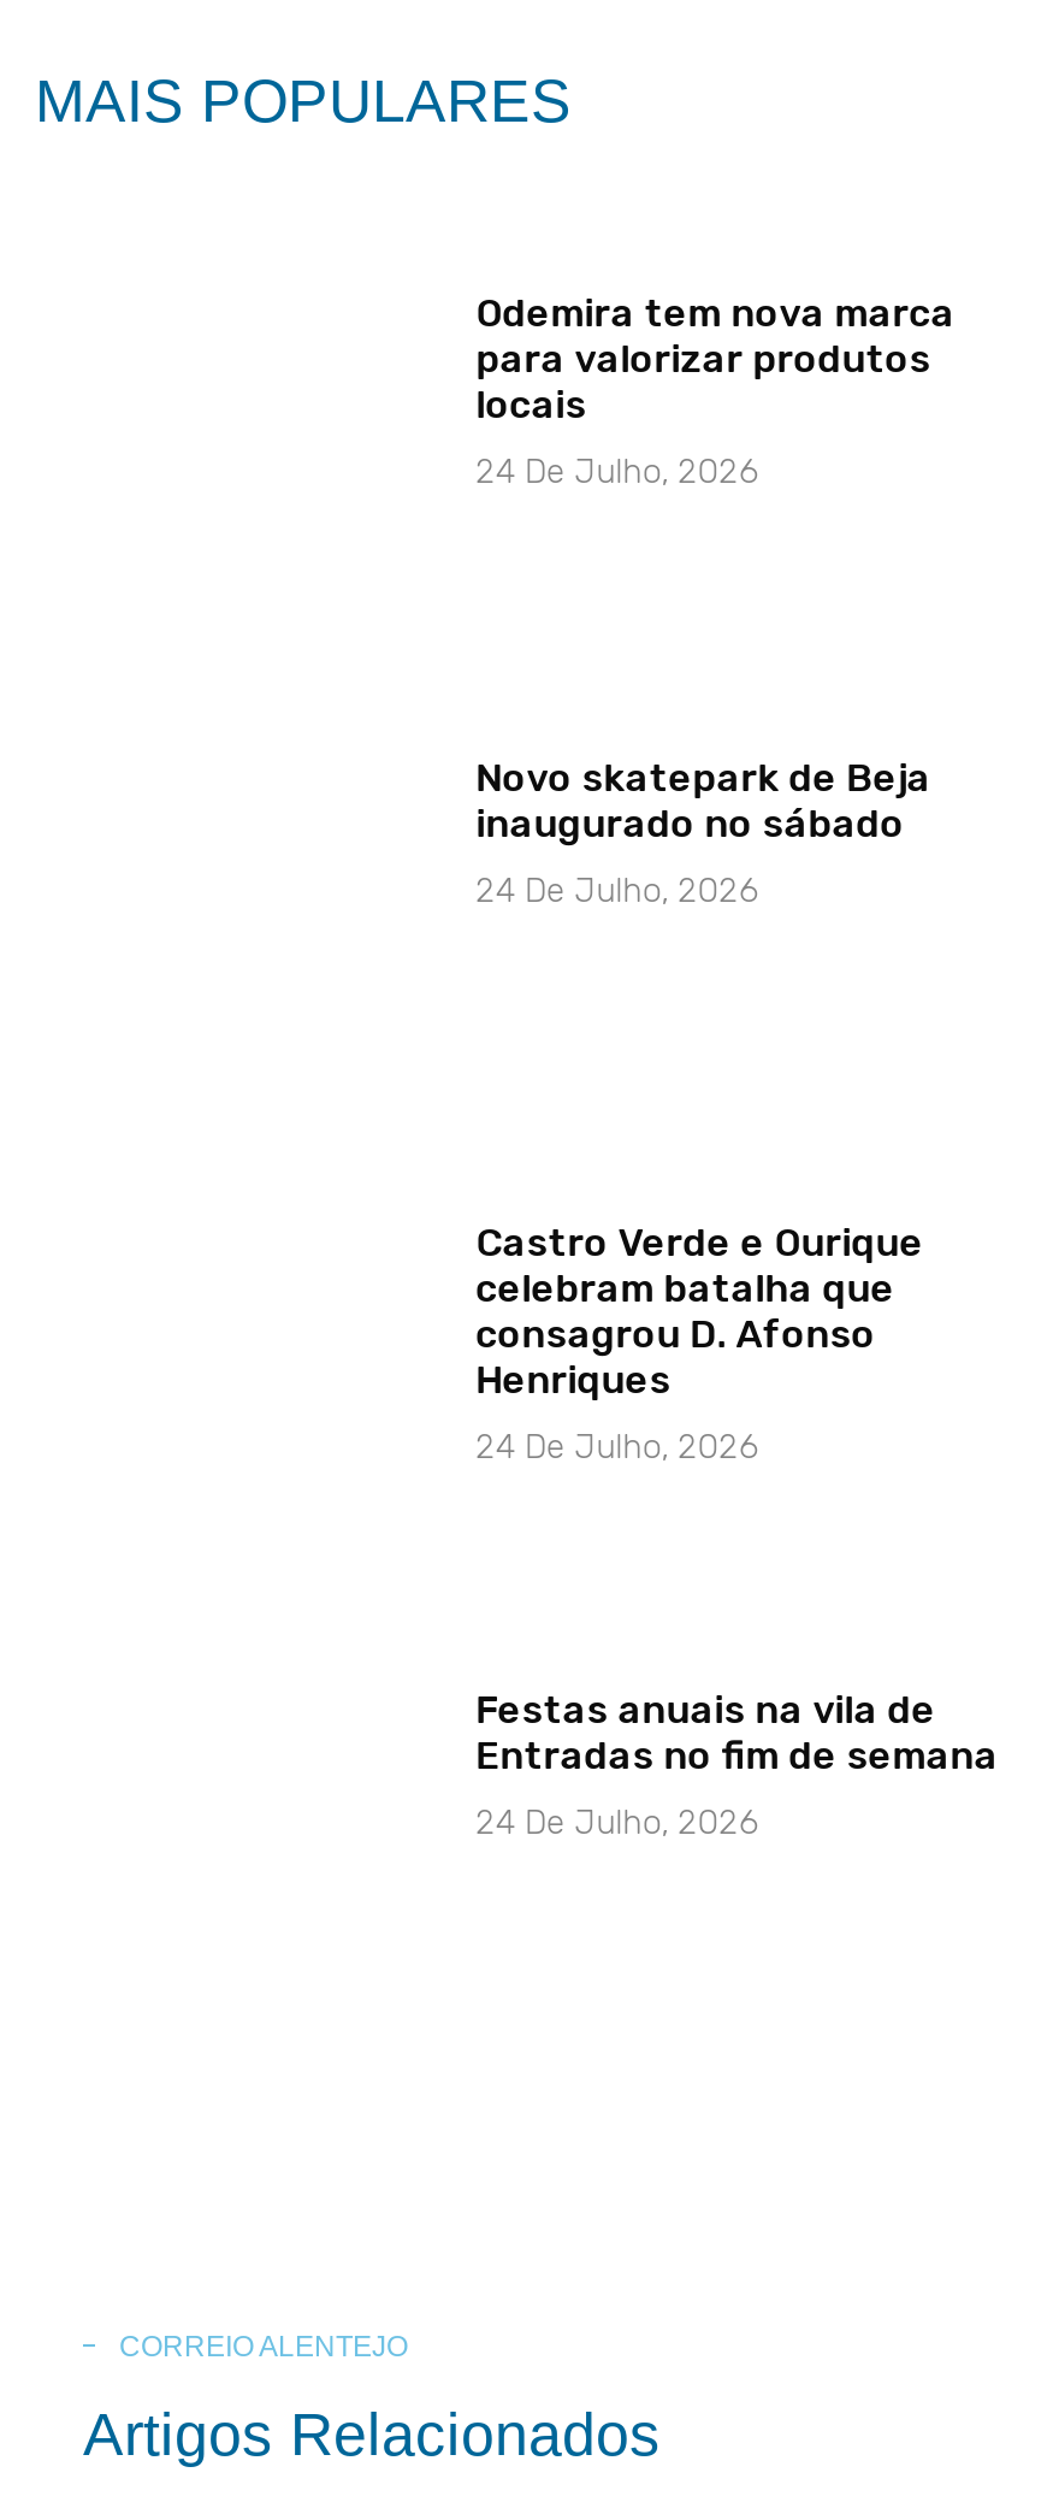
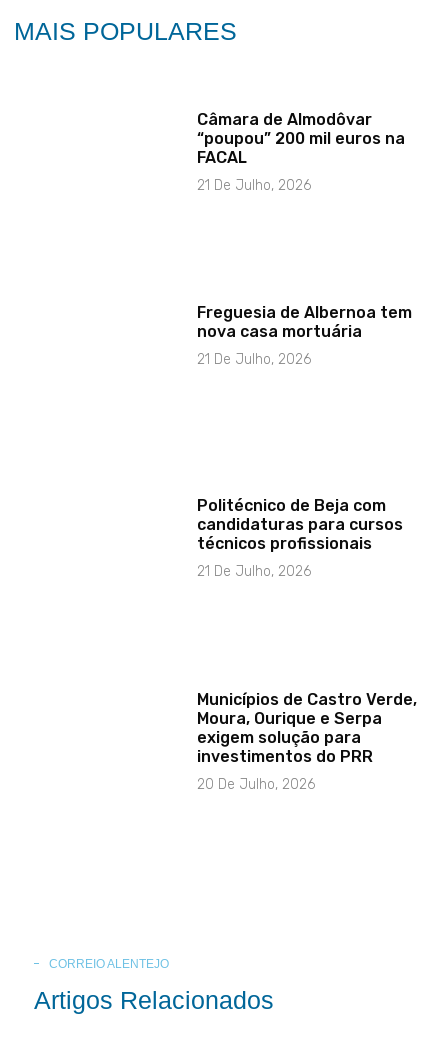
- Odemira tem nova marca
- para valorizar produtos
- locais
+ Câmara de Almodôvar
+ “poupou” 200 mil euros na
+ FACAL

- 24 De Julho, 2026
+ 21 De Julho, 2026

- Novo skatepark de Beja
- inaugurado no sábado
+ Freguesia de Albernoa tem
+ nova casa mortuária

- 24 De Julho, 2026
+ 21 De Julho, 2026

- Castro Verde e Ourique
- celebram batalha que
- consagrou D. Afonso
- Henriques
+ Politécnico de Beja com
+ candidaturas para cursos
+ técnicos profissionais

- 24 De Julho, 2026
+ 21 De Julho, 2026

- Festas anuais na vila de
- Entradas no fim de semana
+ Municípios de Castro Verde,
+ Moura, Ourique e Serpa
+ exigem solução para
+ investimentos do PRR

- 24 De Julho, 2026
+ 20 De Julho, 2026
